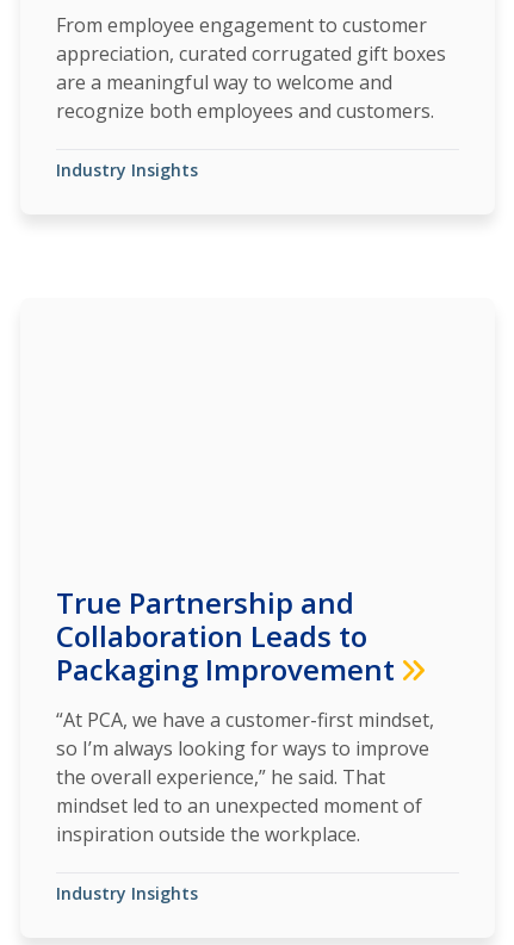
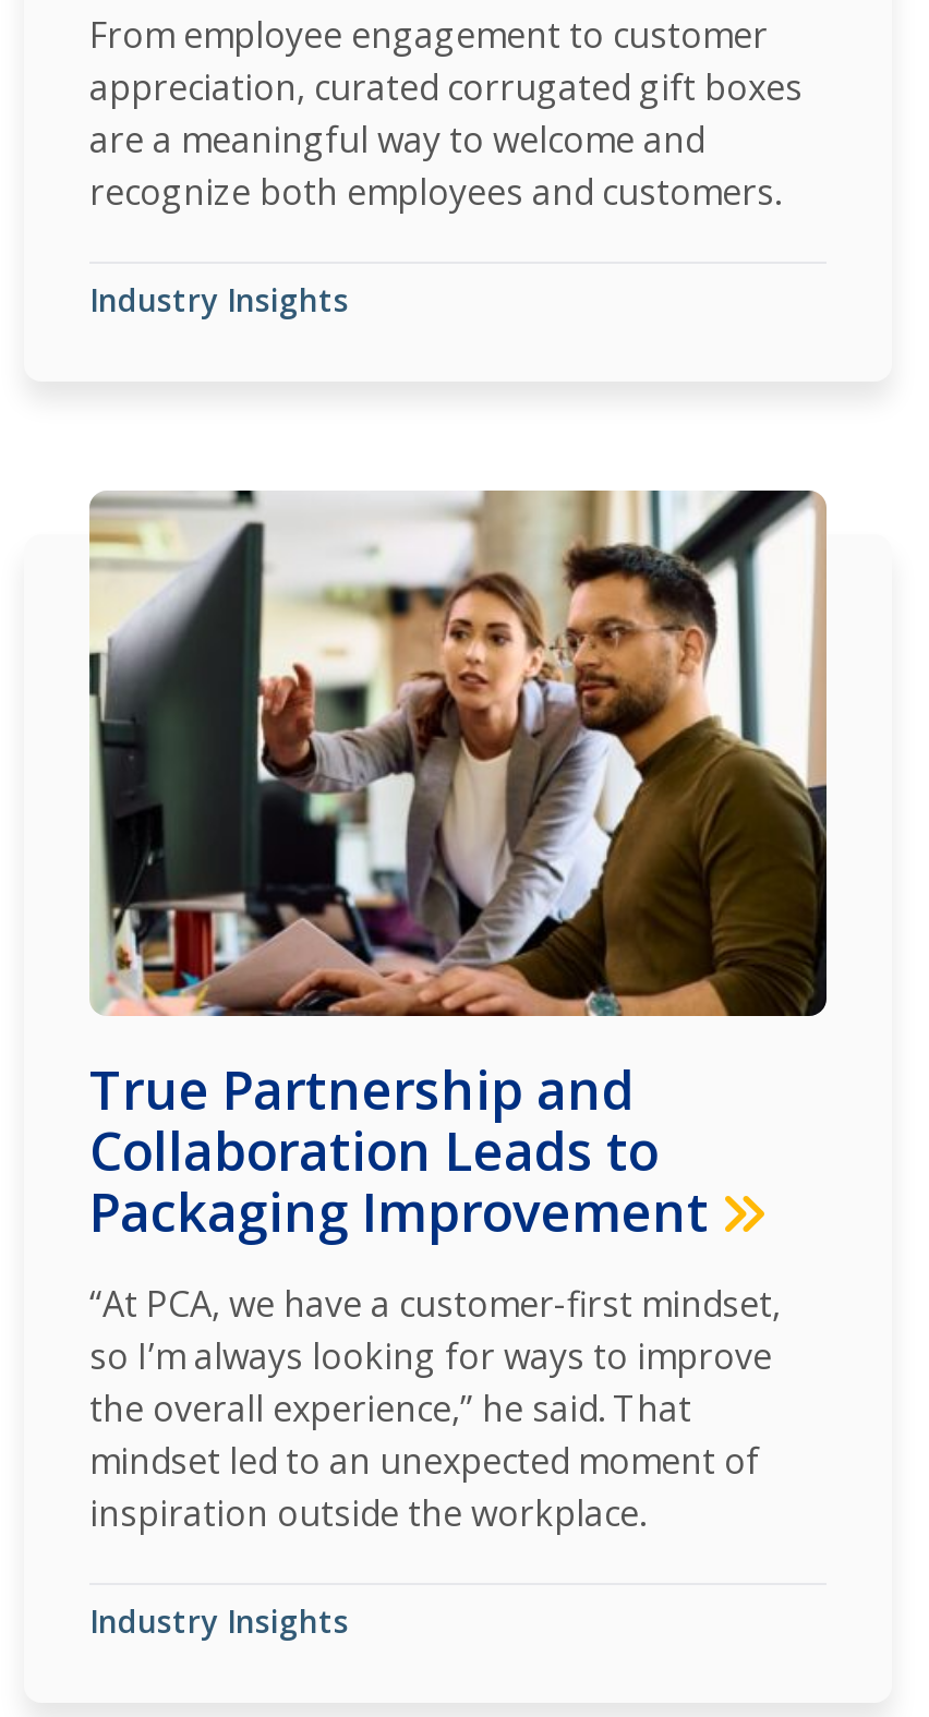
+ [image]
